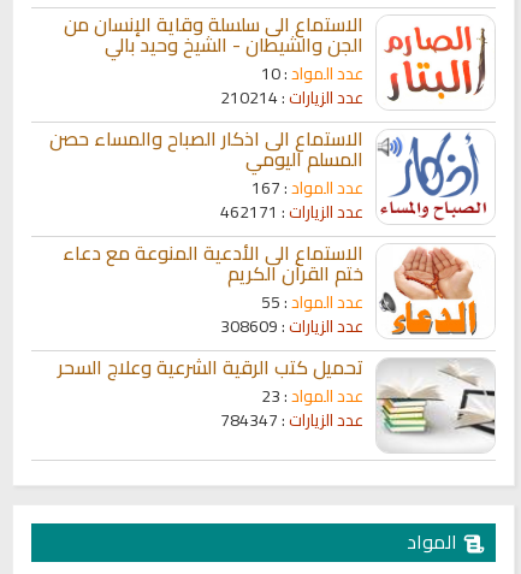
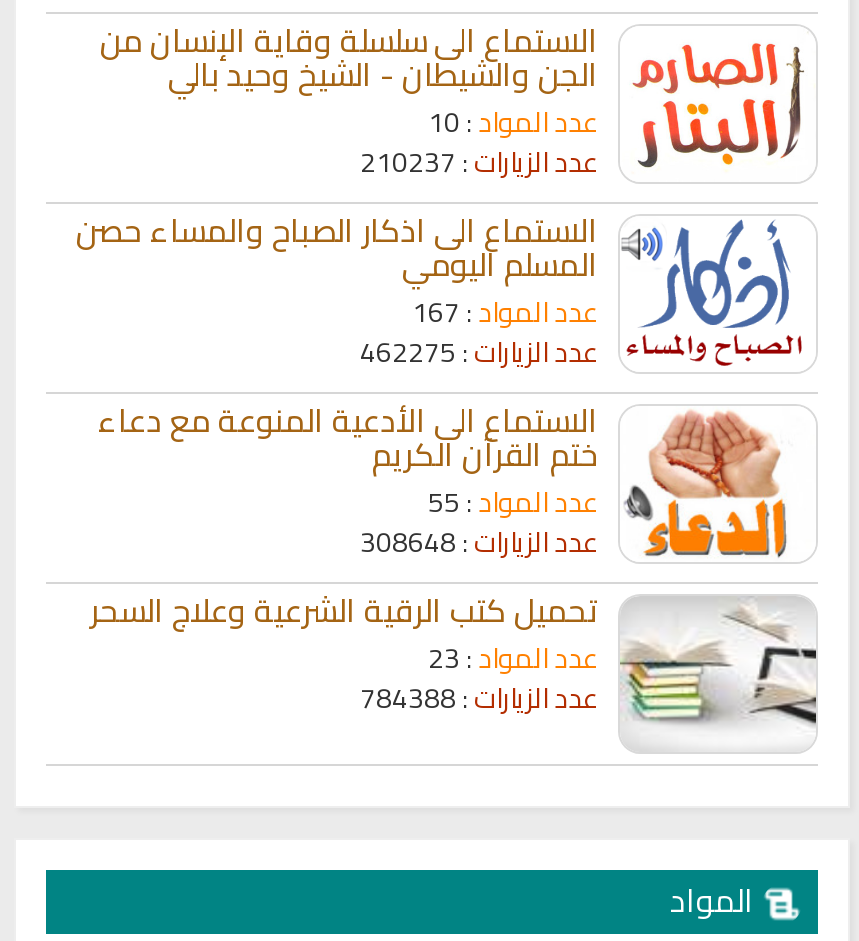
- عدد الزيارات: 210214
+ عدد الزيارات: 210237

- عدد الزيارات: 462171
+ عدد الزيارات: 462275

- عدد الزيارات: 308609
+ عدد الزيارات: 308648

- عدد الزيارات: 784347
+ عدد الزيارات: 784388
